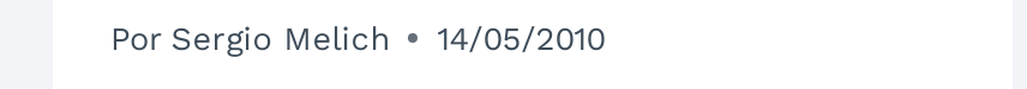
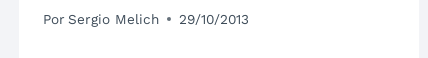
- Por Sergio Melich 14/05/2010
+ Por Sergio Melich 29/10/2013
